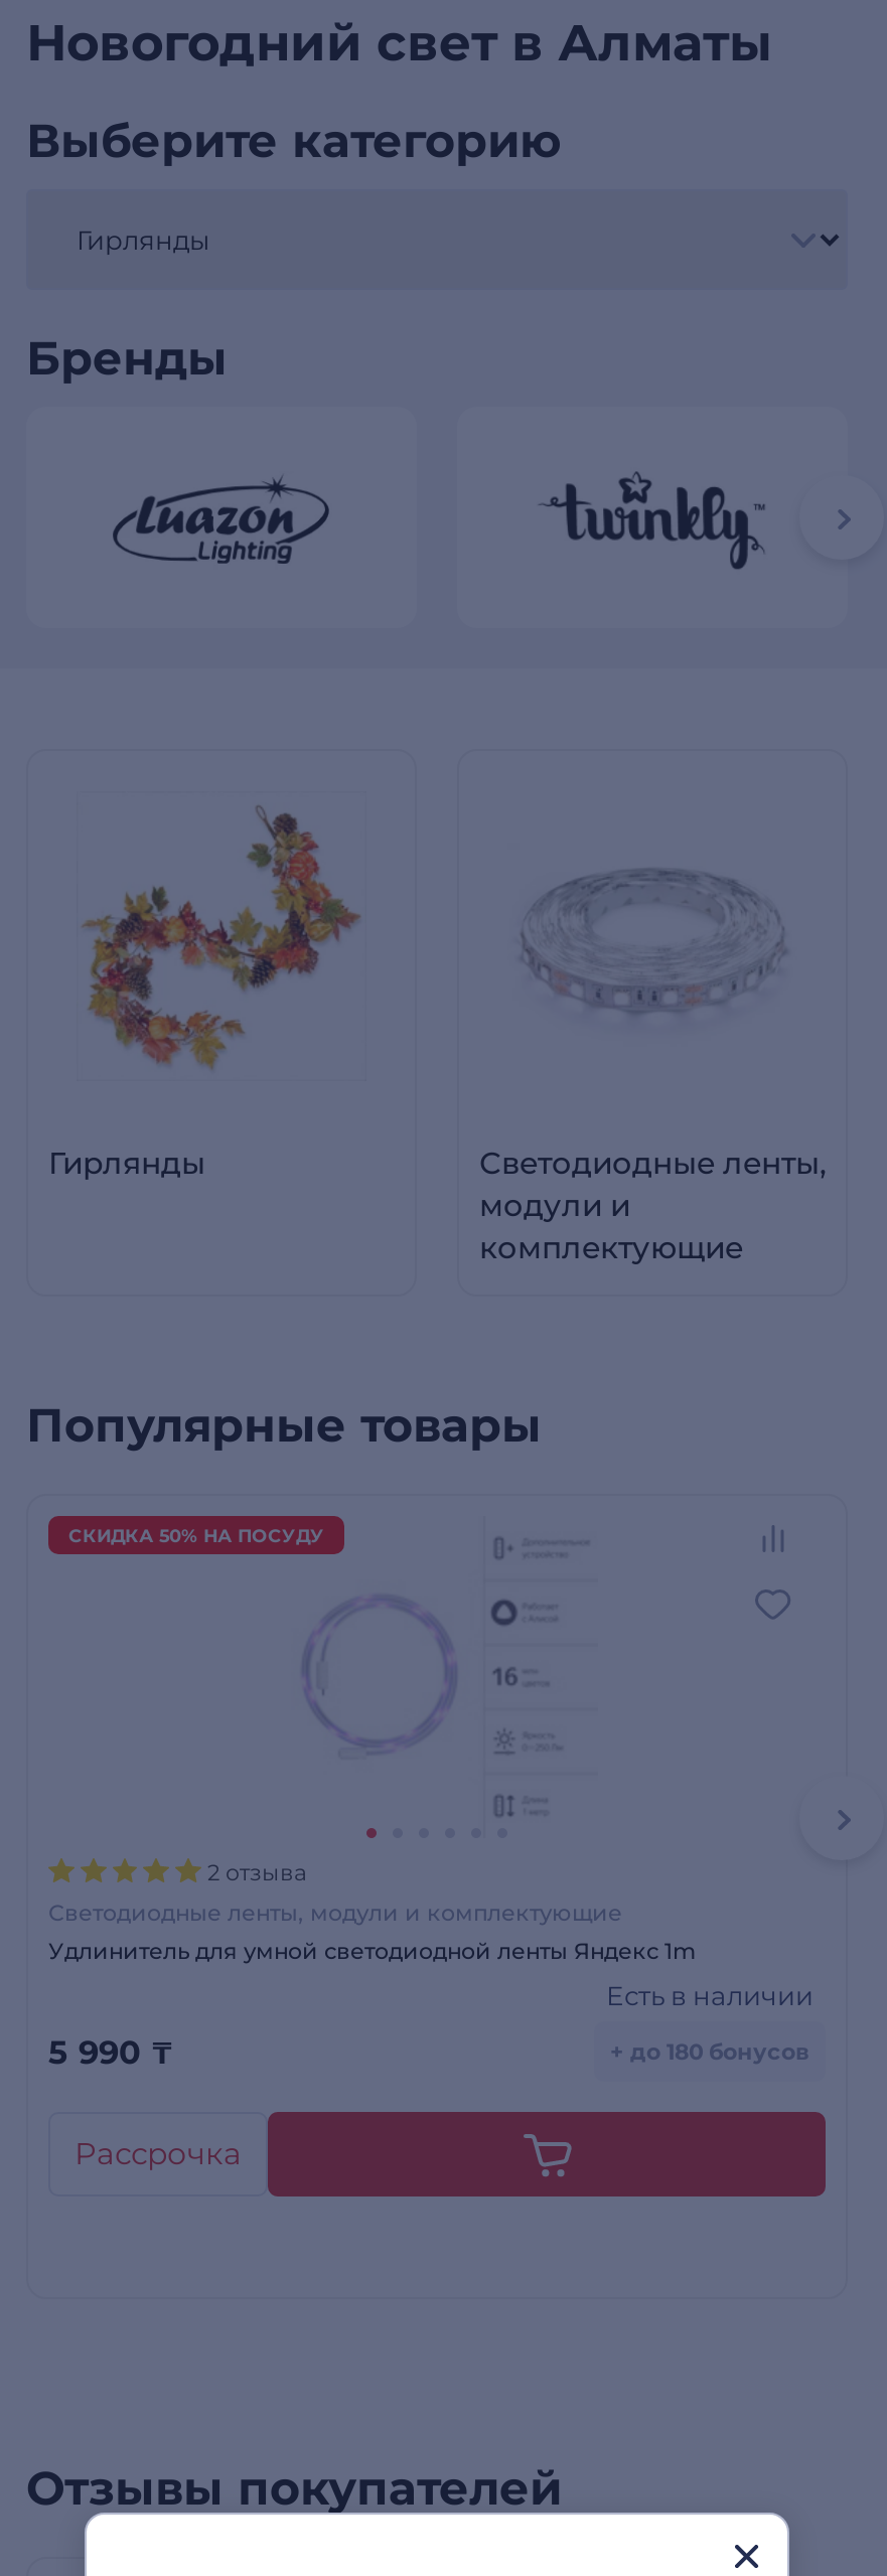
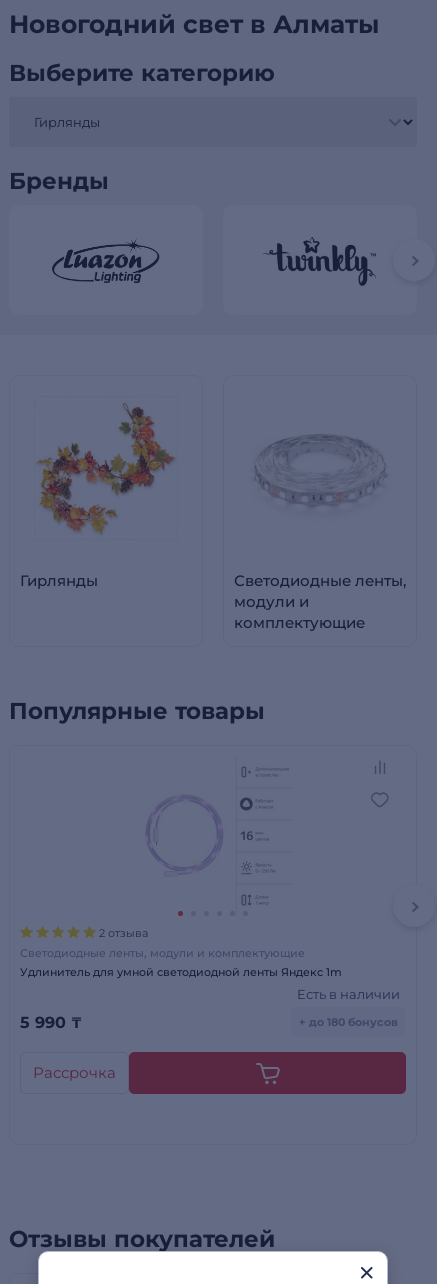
- СКИДКА 50% НА ПОСУДУ
